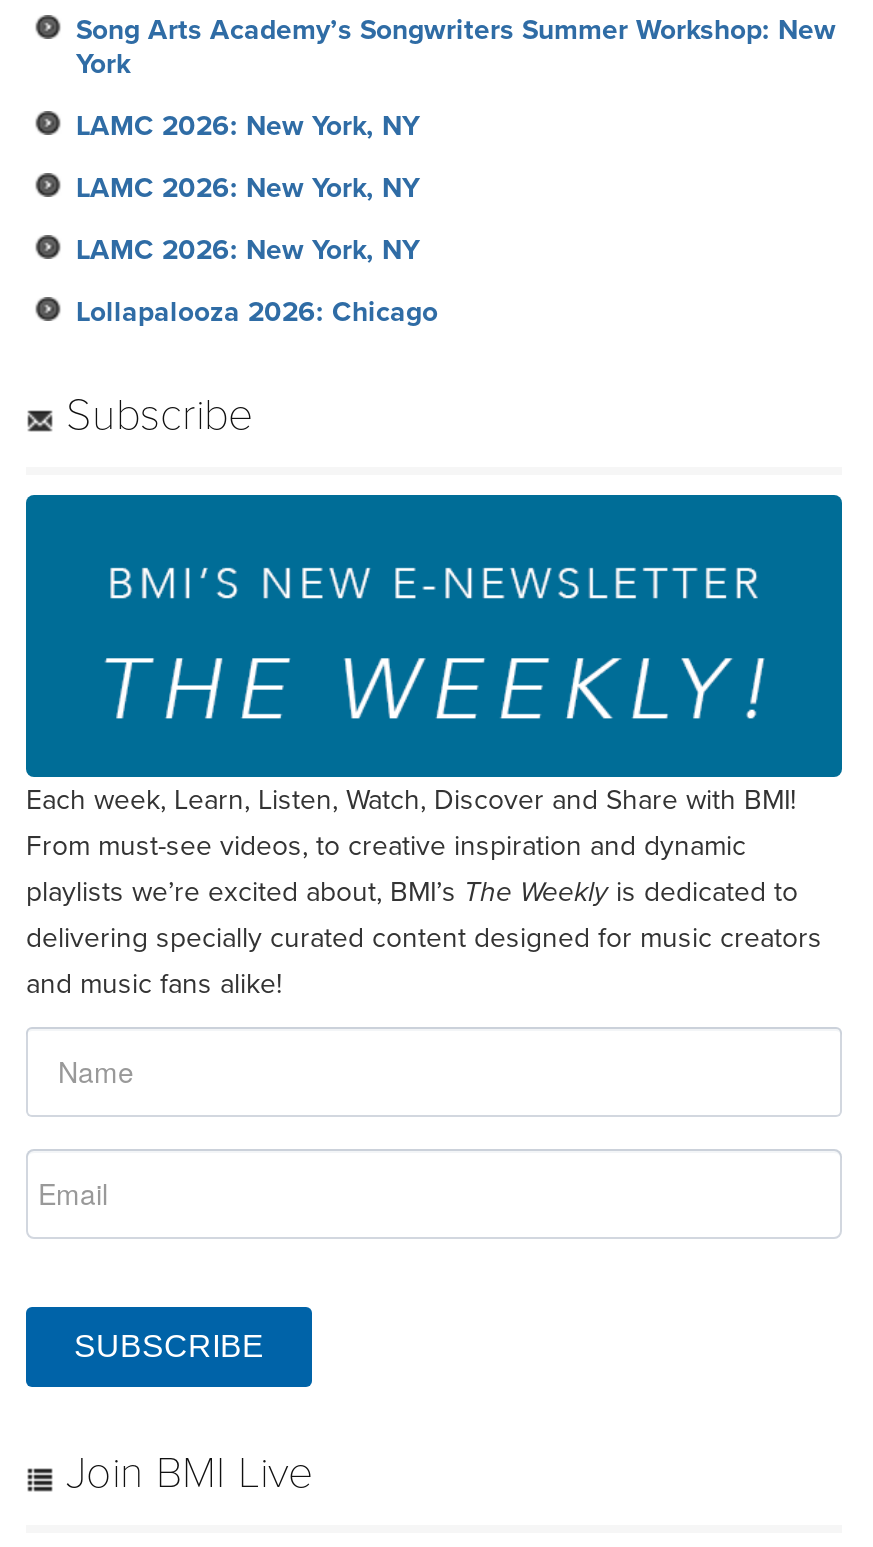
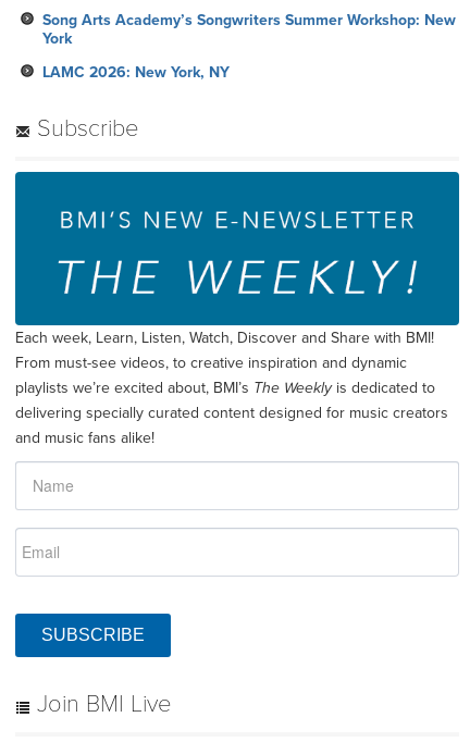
- LAMC 2026: New York, NY
- LAMC 2026: New York, NY
- Lollapalooza 2026: Chicago
